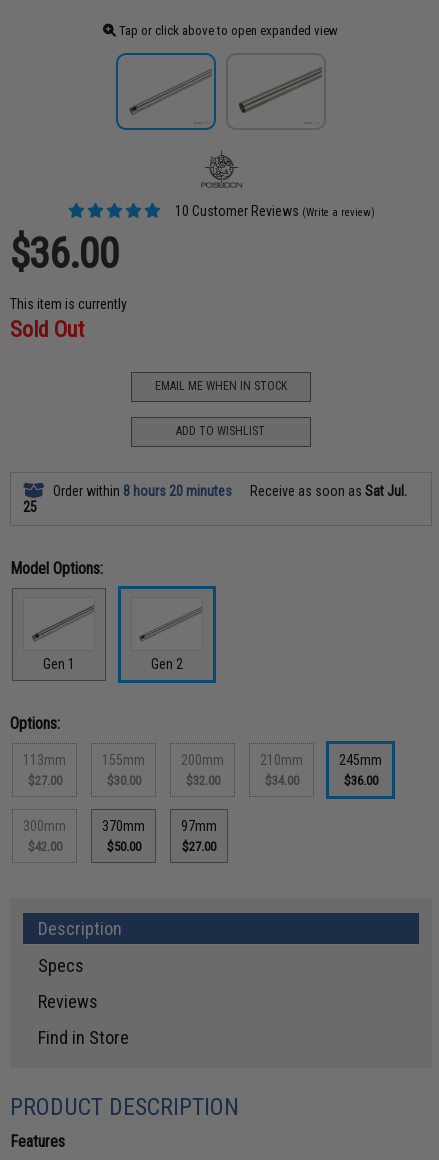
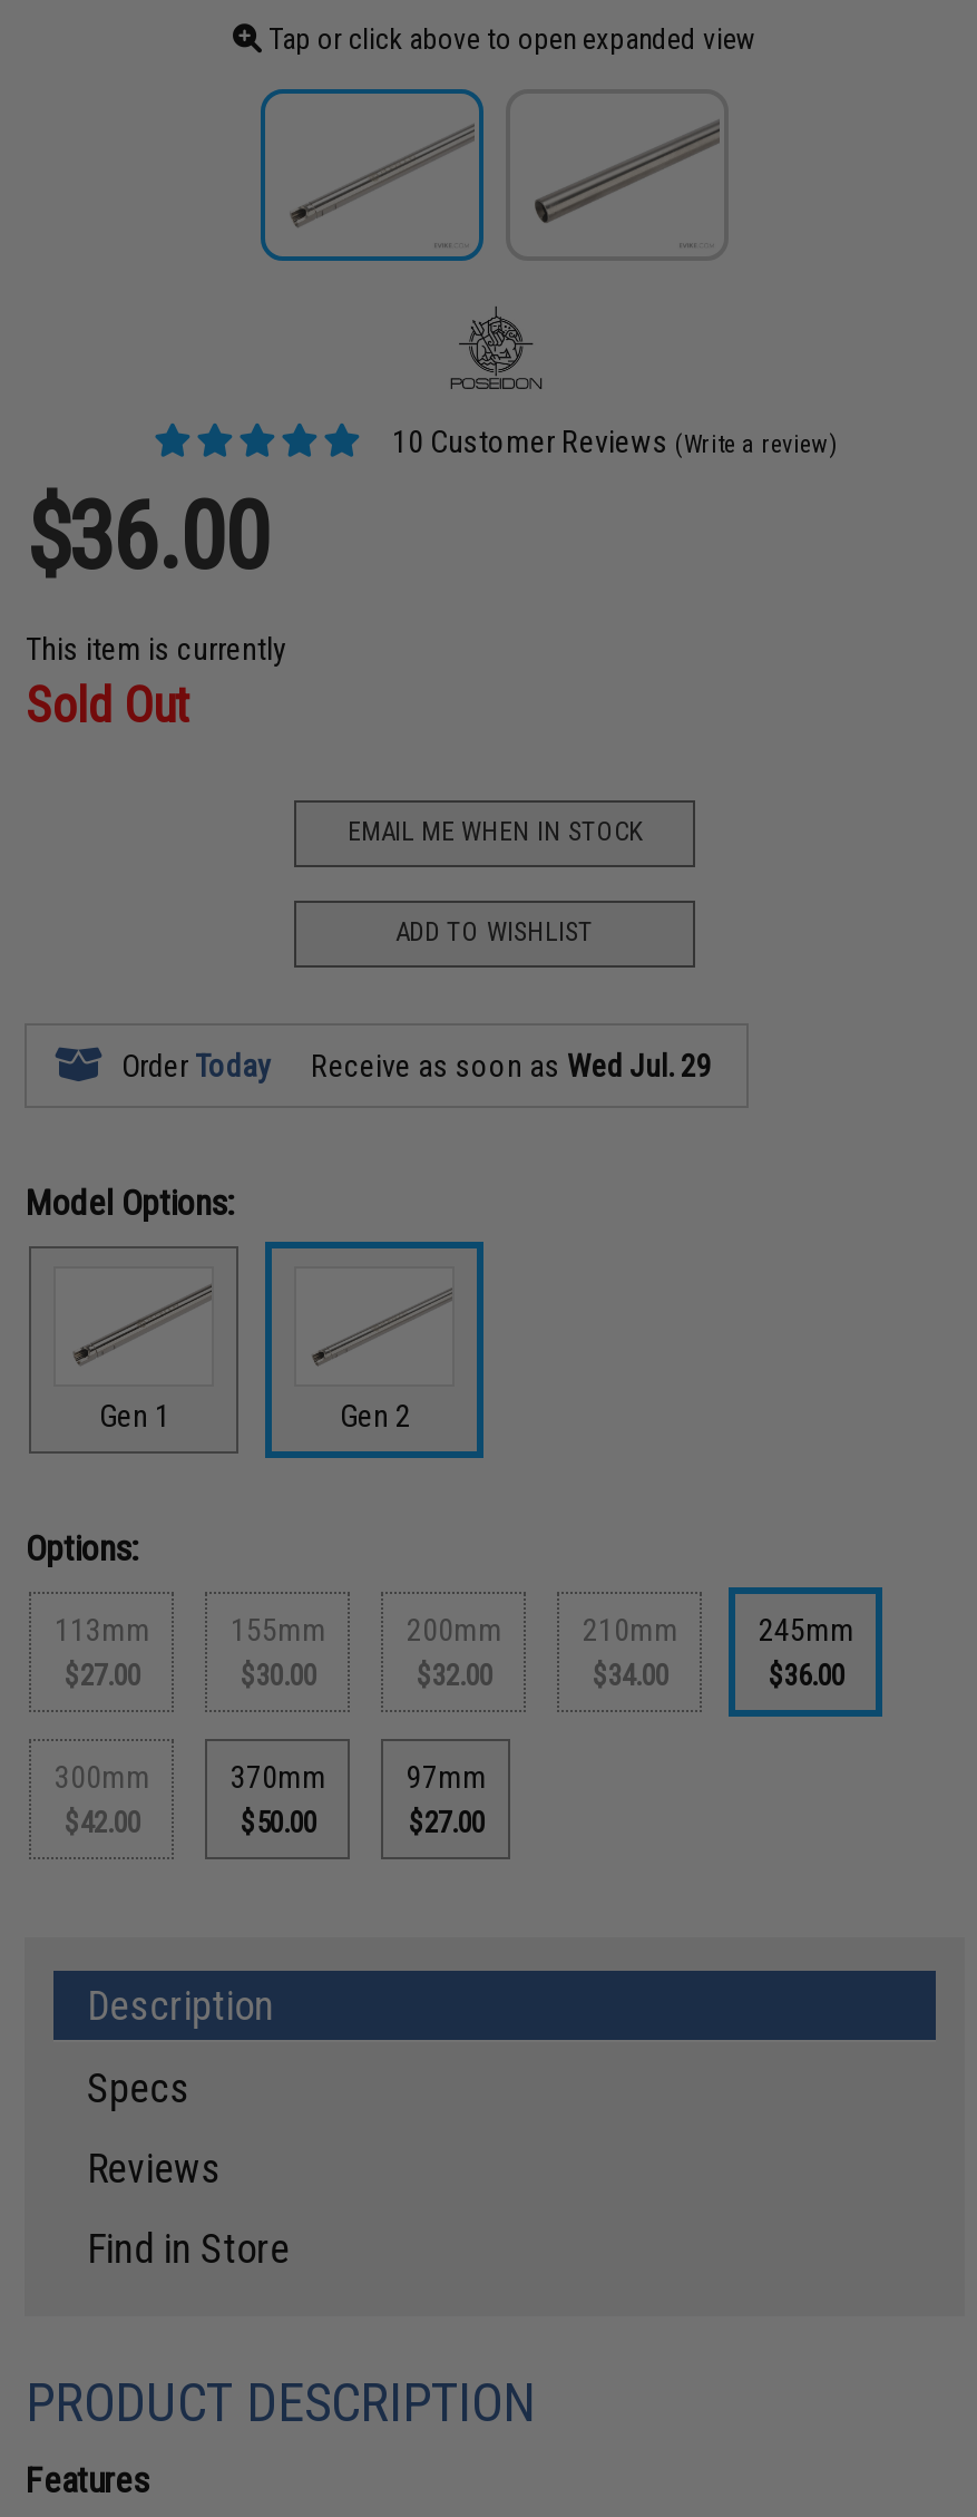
- Order within 8 hours 20 minutes
- Receive as soon as Sat Jul.
- 25
+ Order Today
+ Receive as soon as Wed Jul. 29
